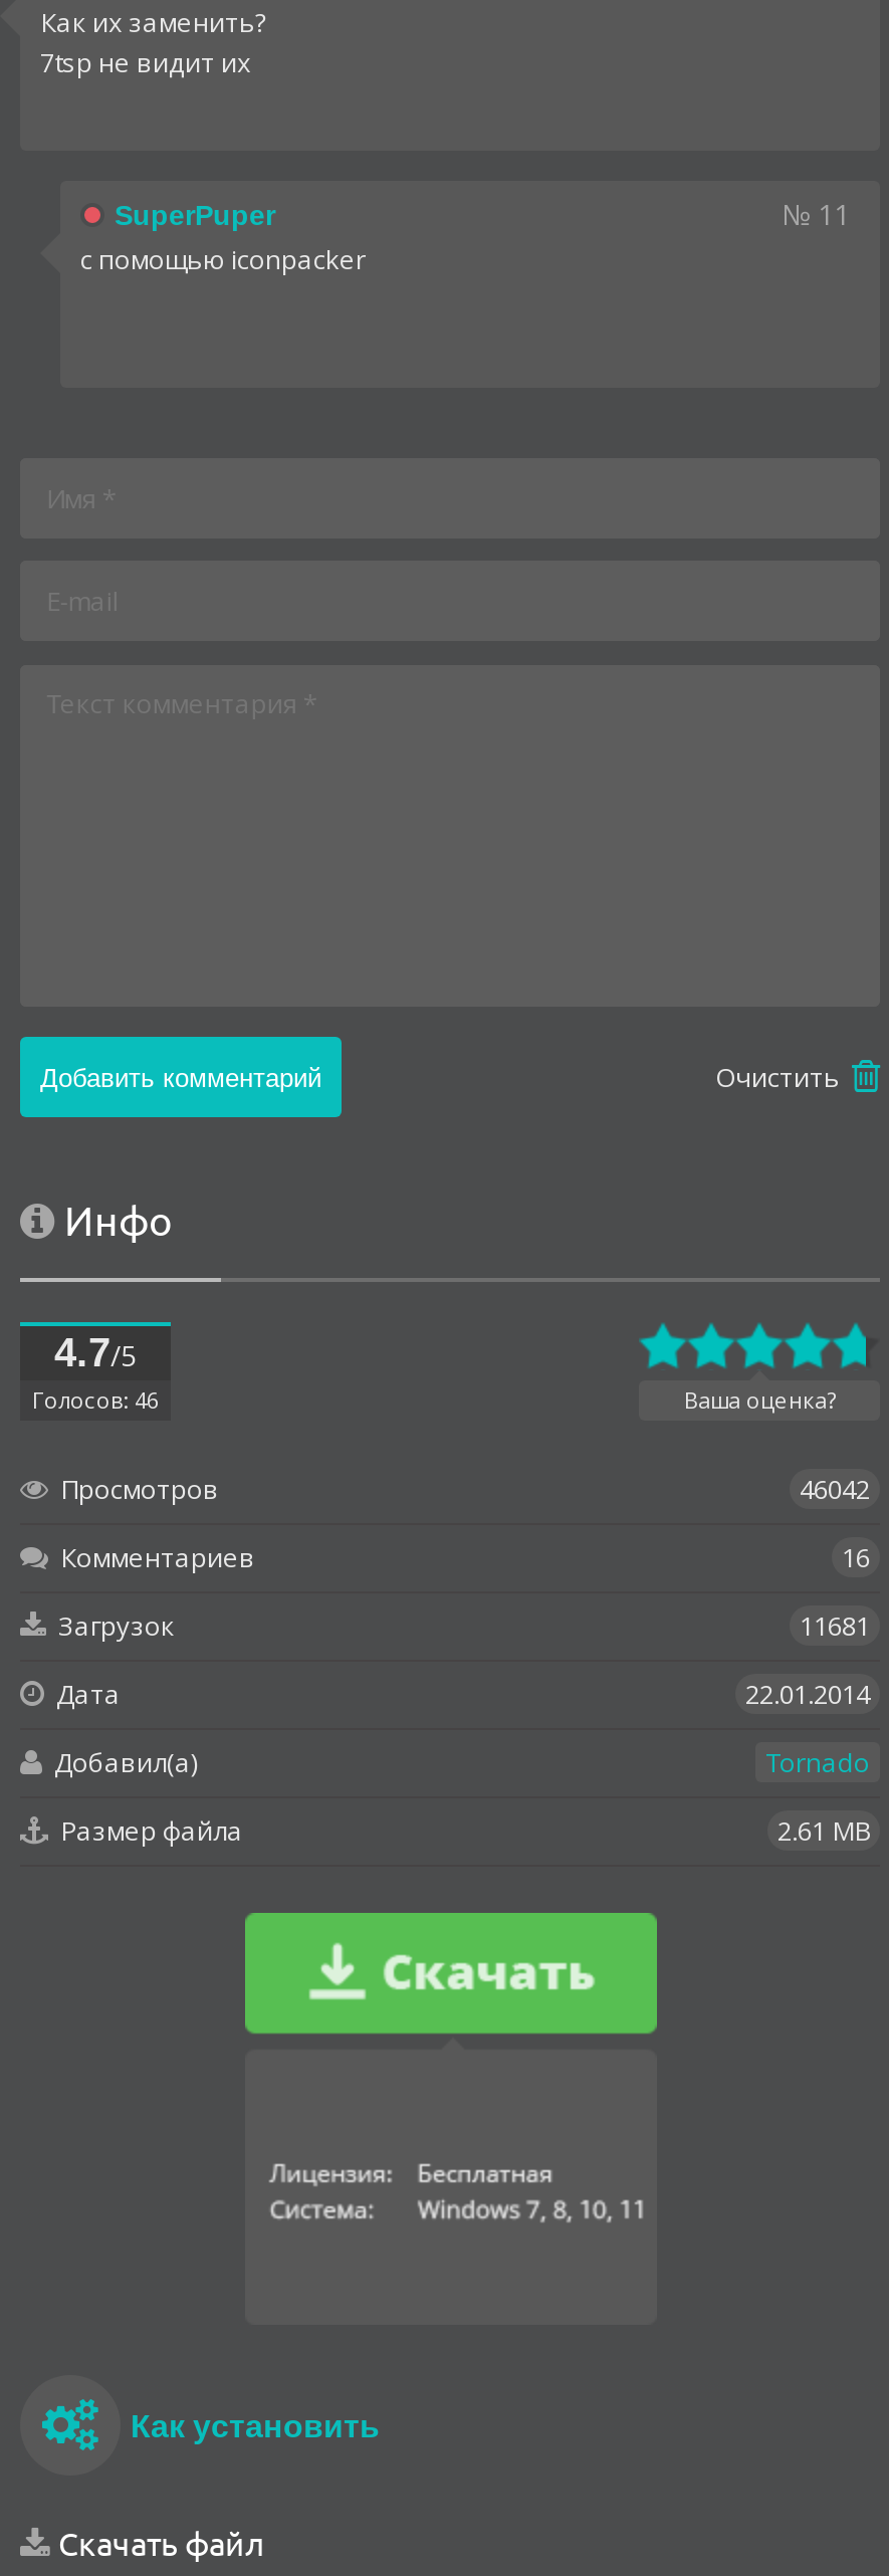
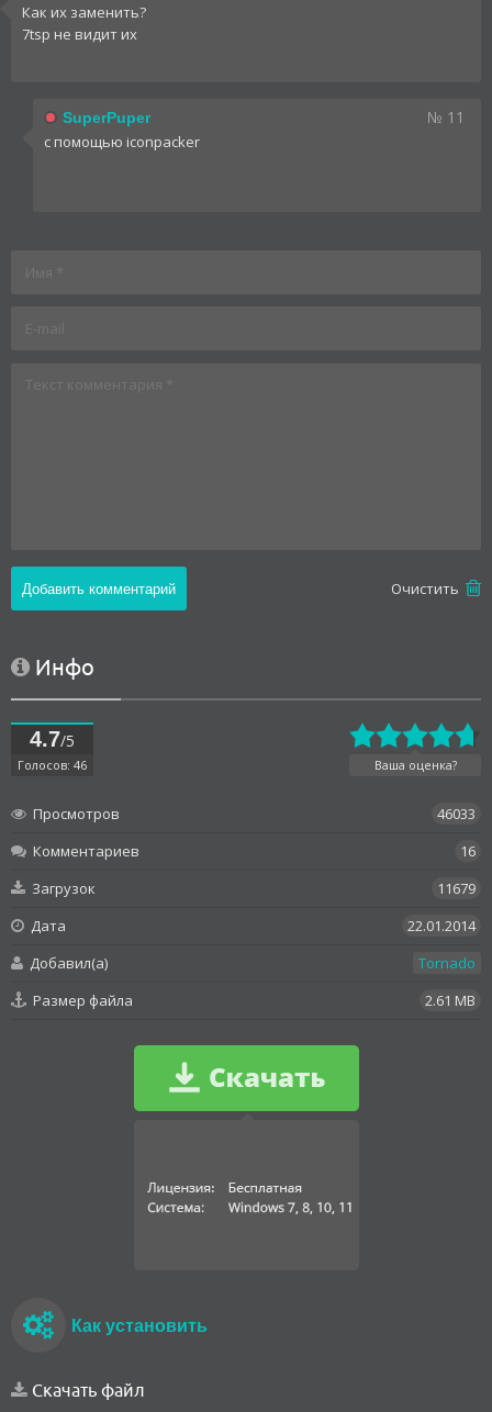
- 46042
+ 46033

- 11681
+ 11679
